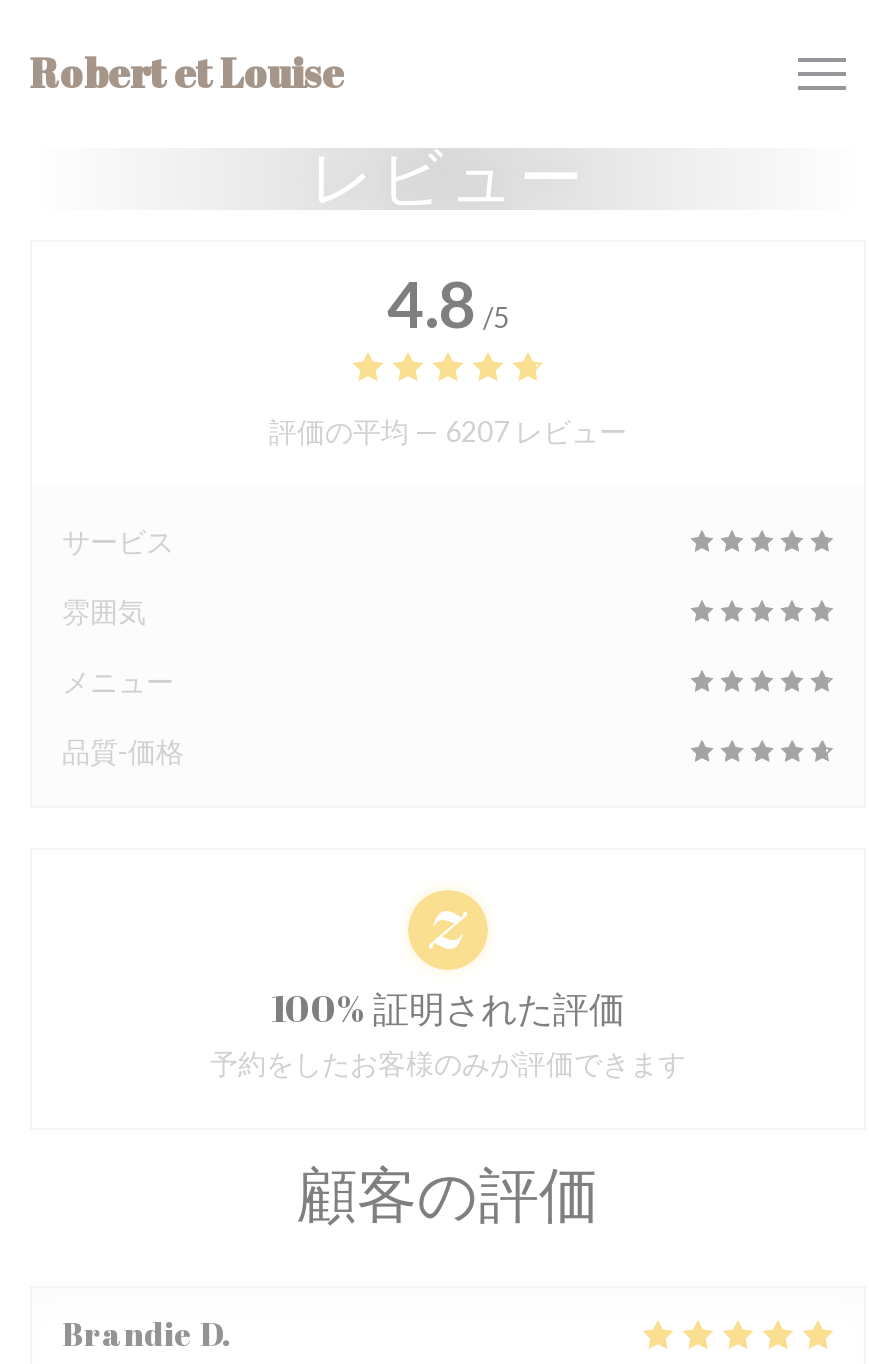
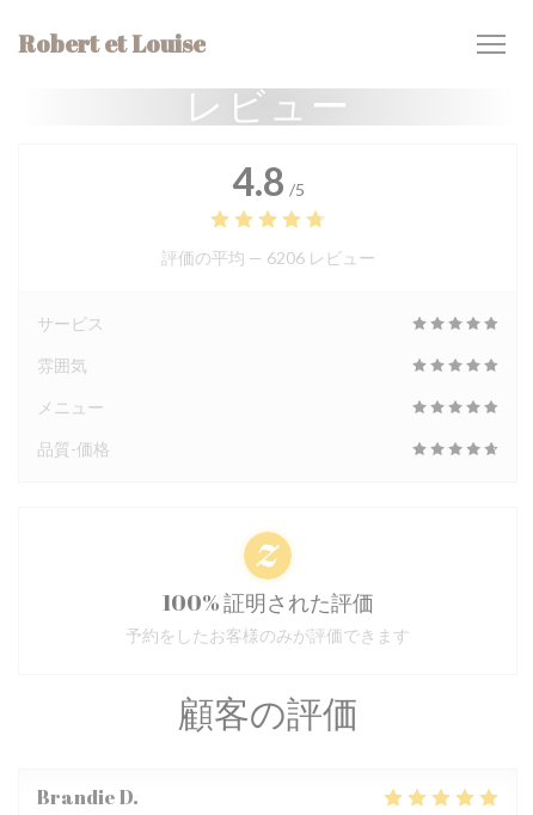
- 評価の平均 — 6207 レビュー
+ 評価の平均 — 6206 レビュー
